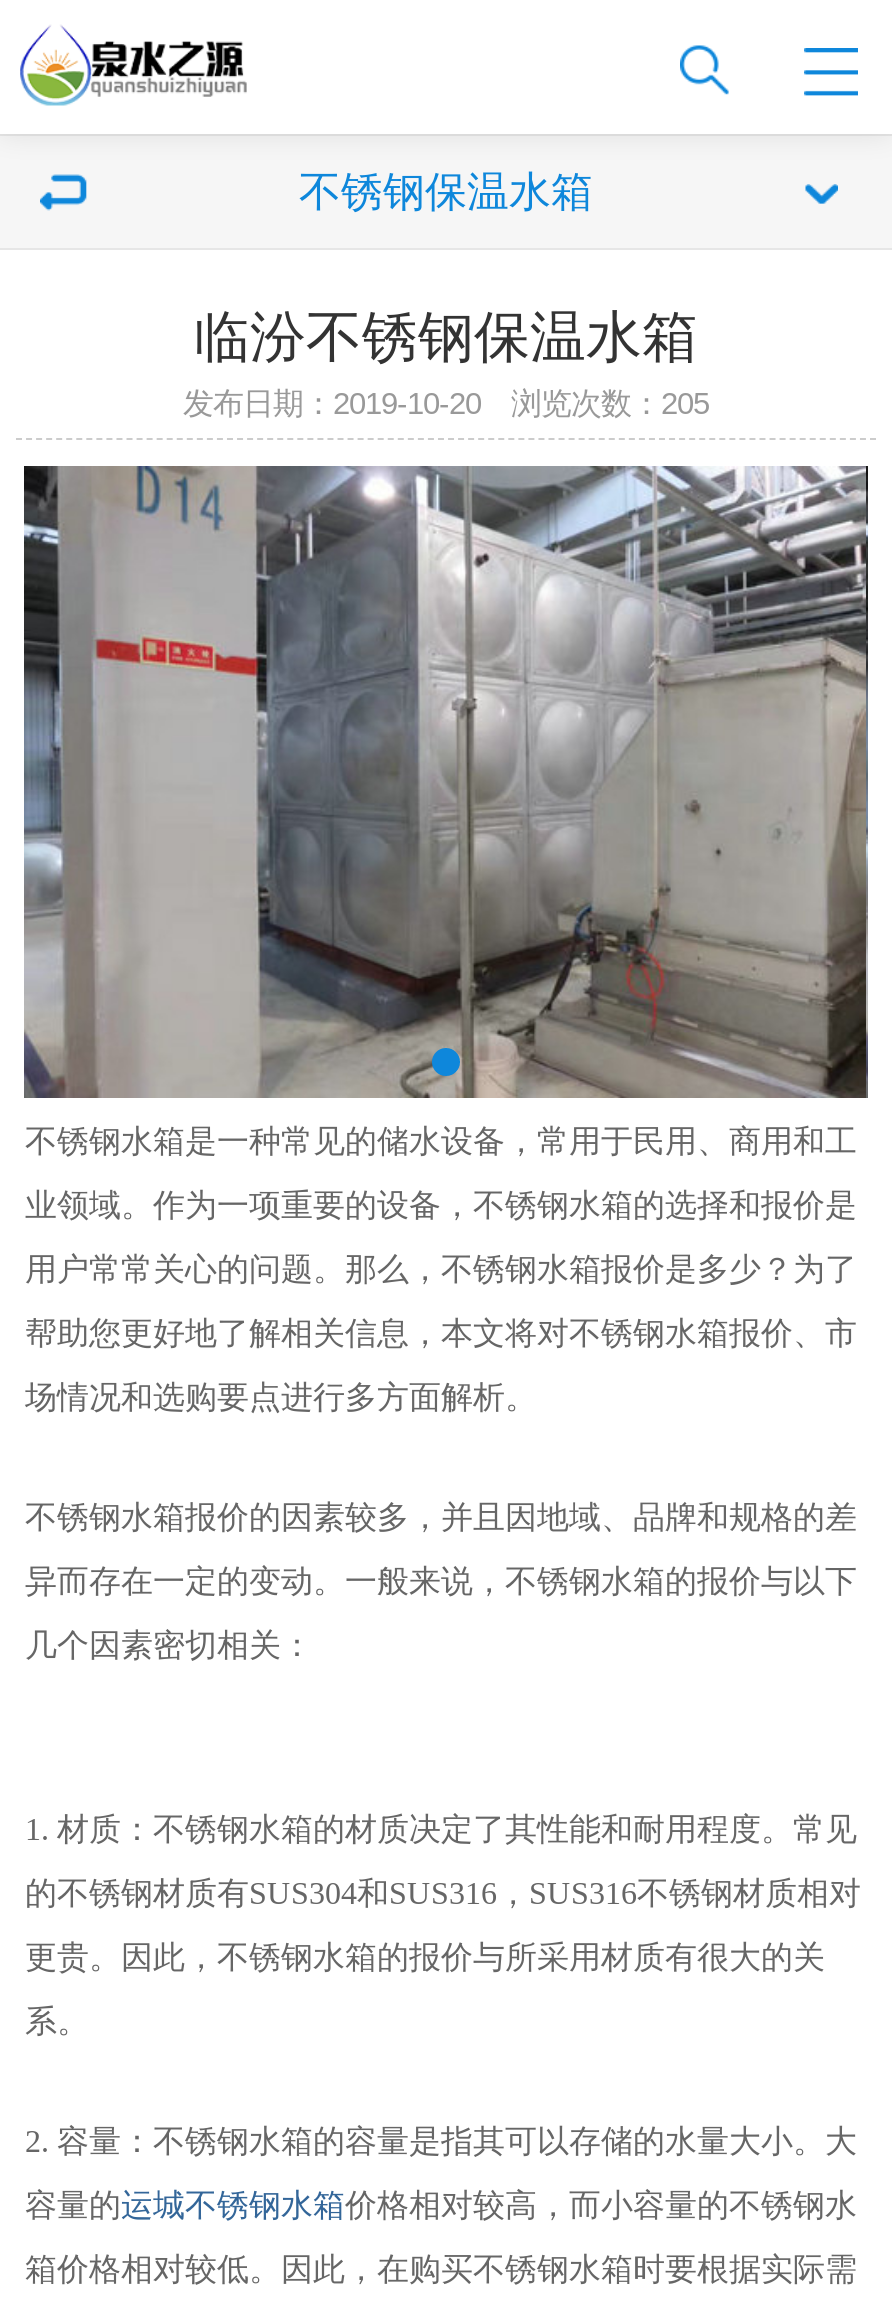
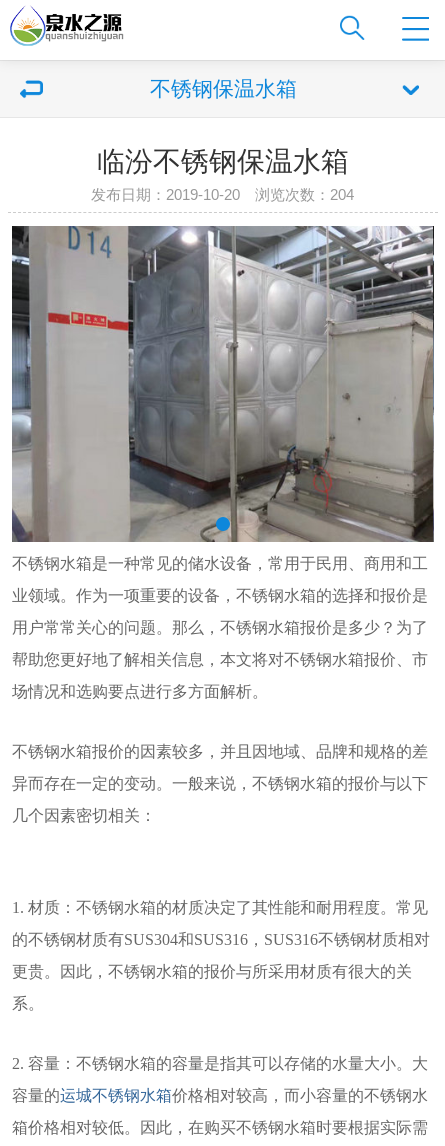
- 发布日期：2019-10-20 浏览次数：205
+ 发布日期：2019-10-20 浏览次数：204
